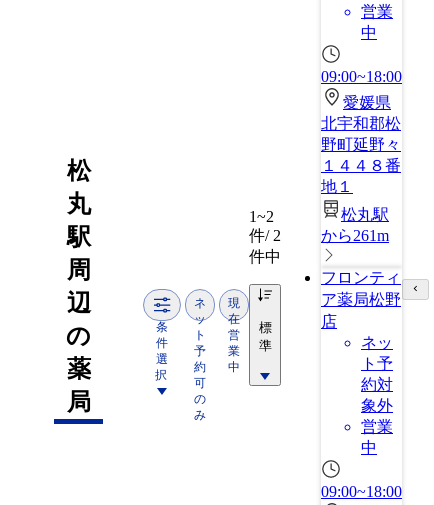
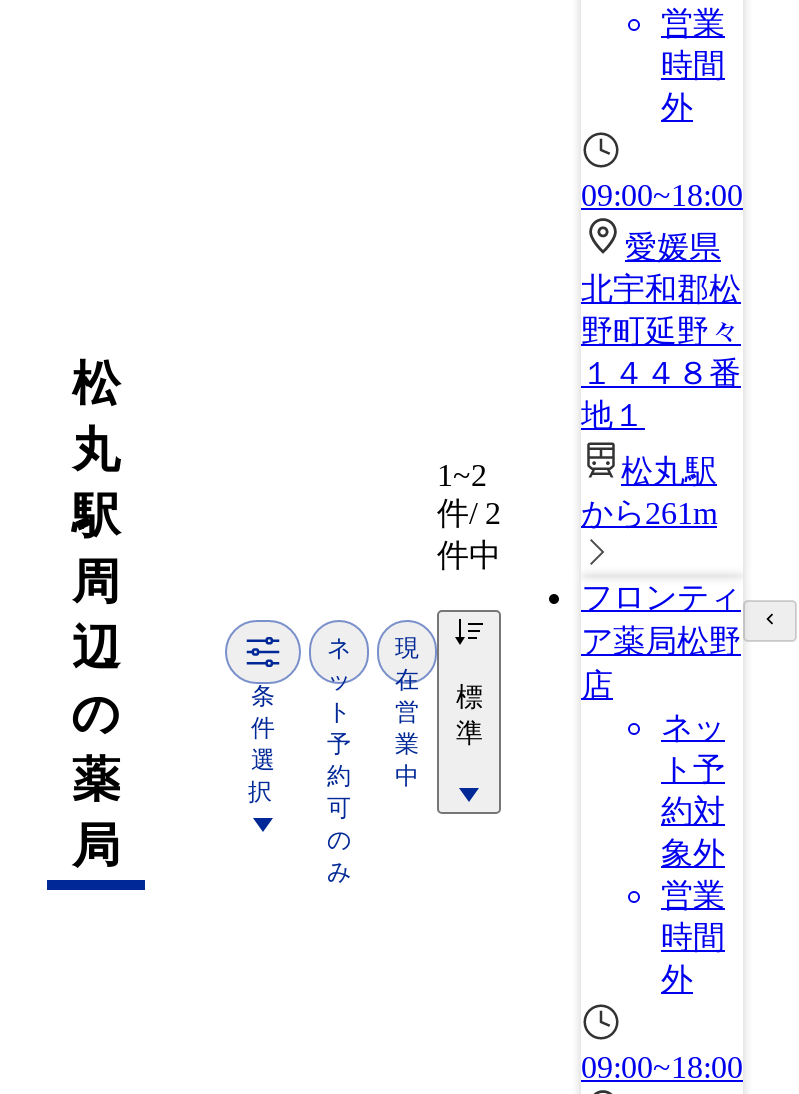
- 中
+ 時間
+ 外

- 中
+ 時間
+ 外
